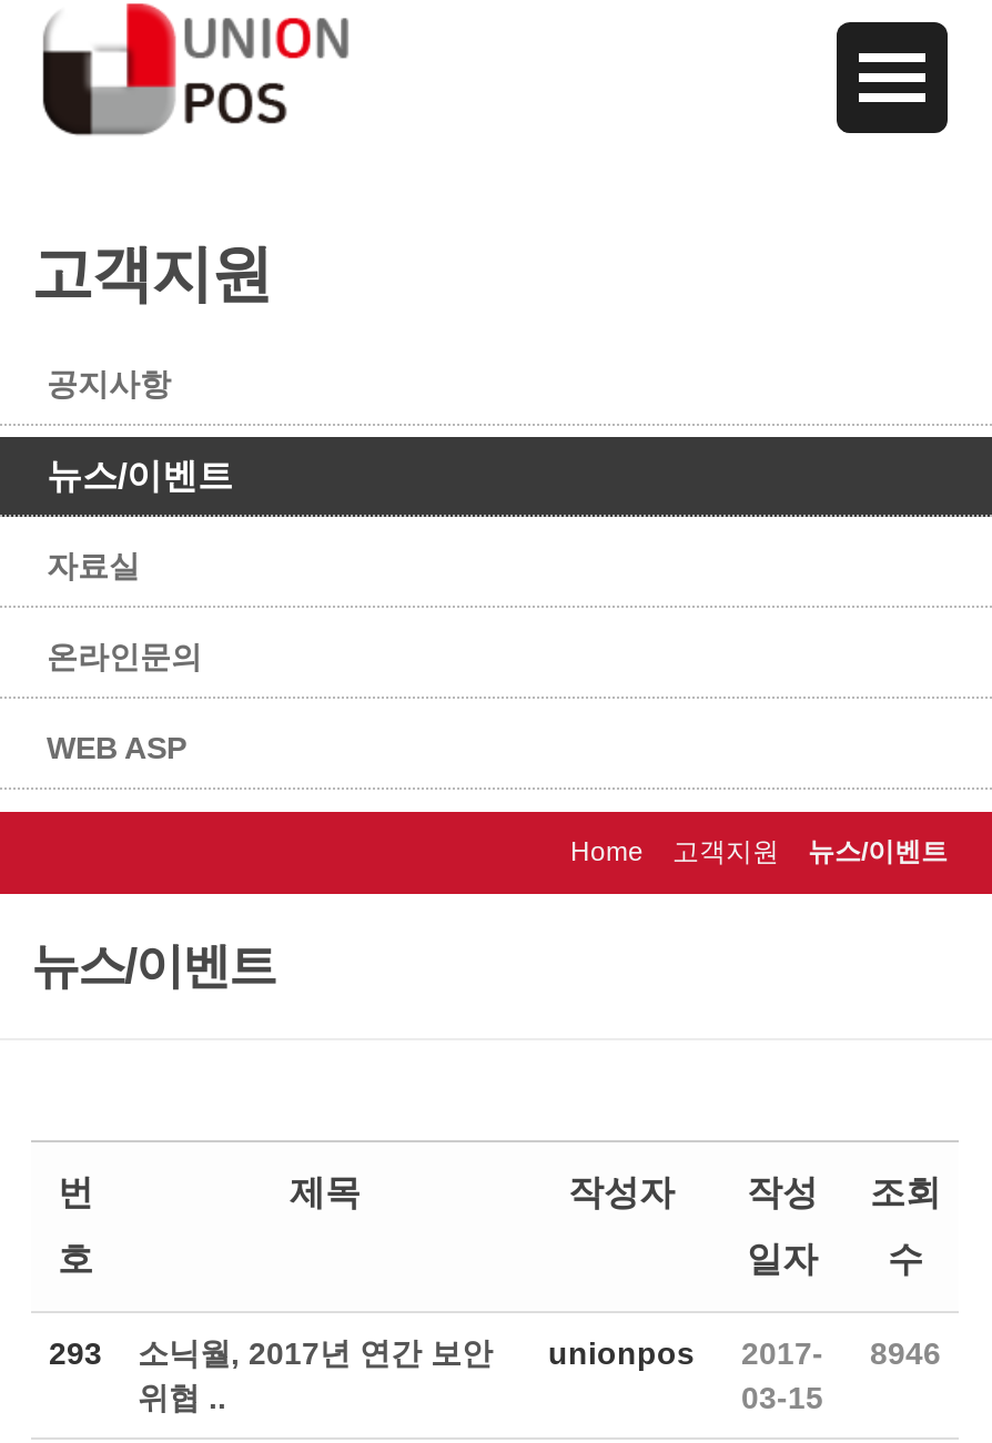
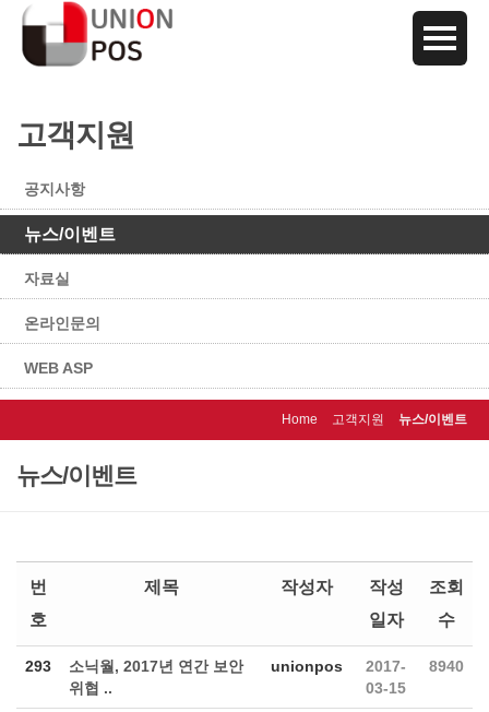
- 293 소닉월, 2017년 연간 보안 unionpos 2017- 8946
+ 293 소닉월, 2017년 연간 보안 unionpos 2017- 8940
